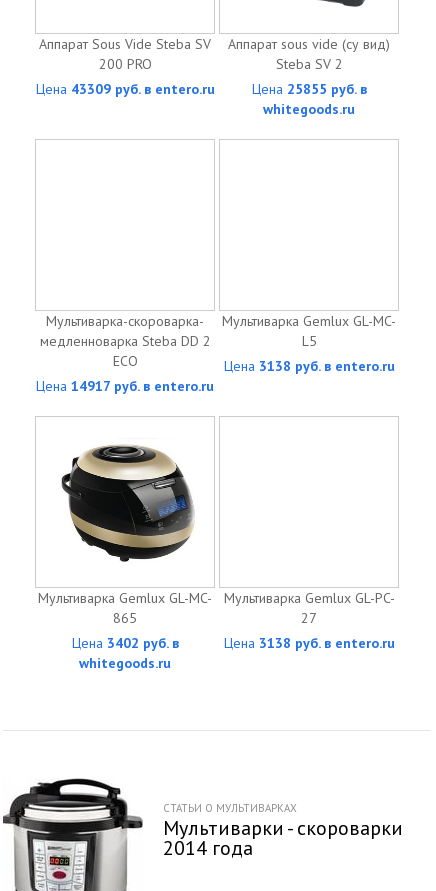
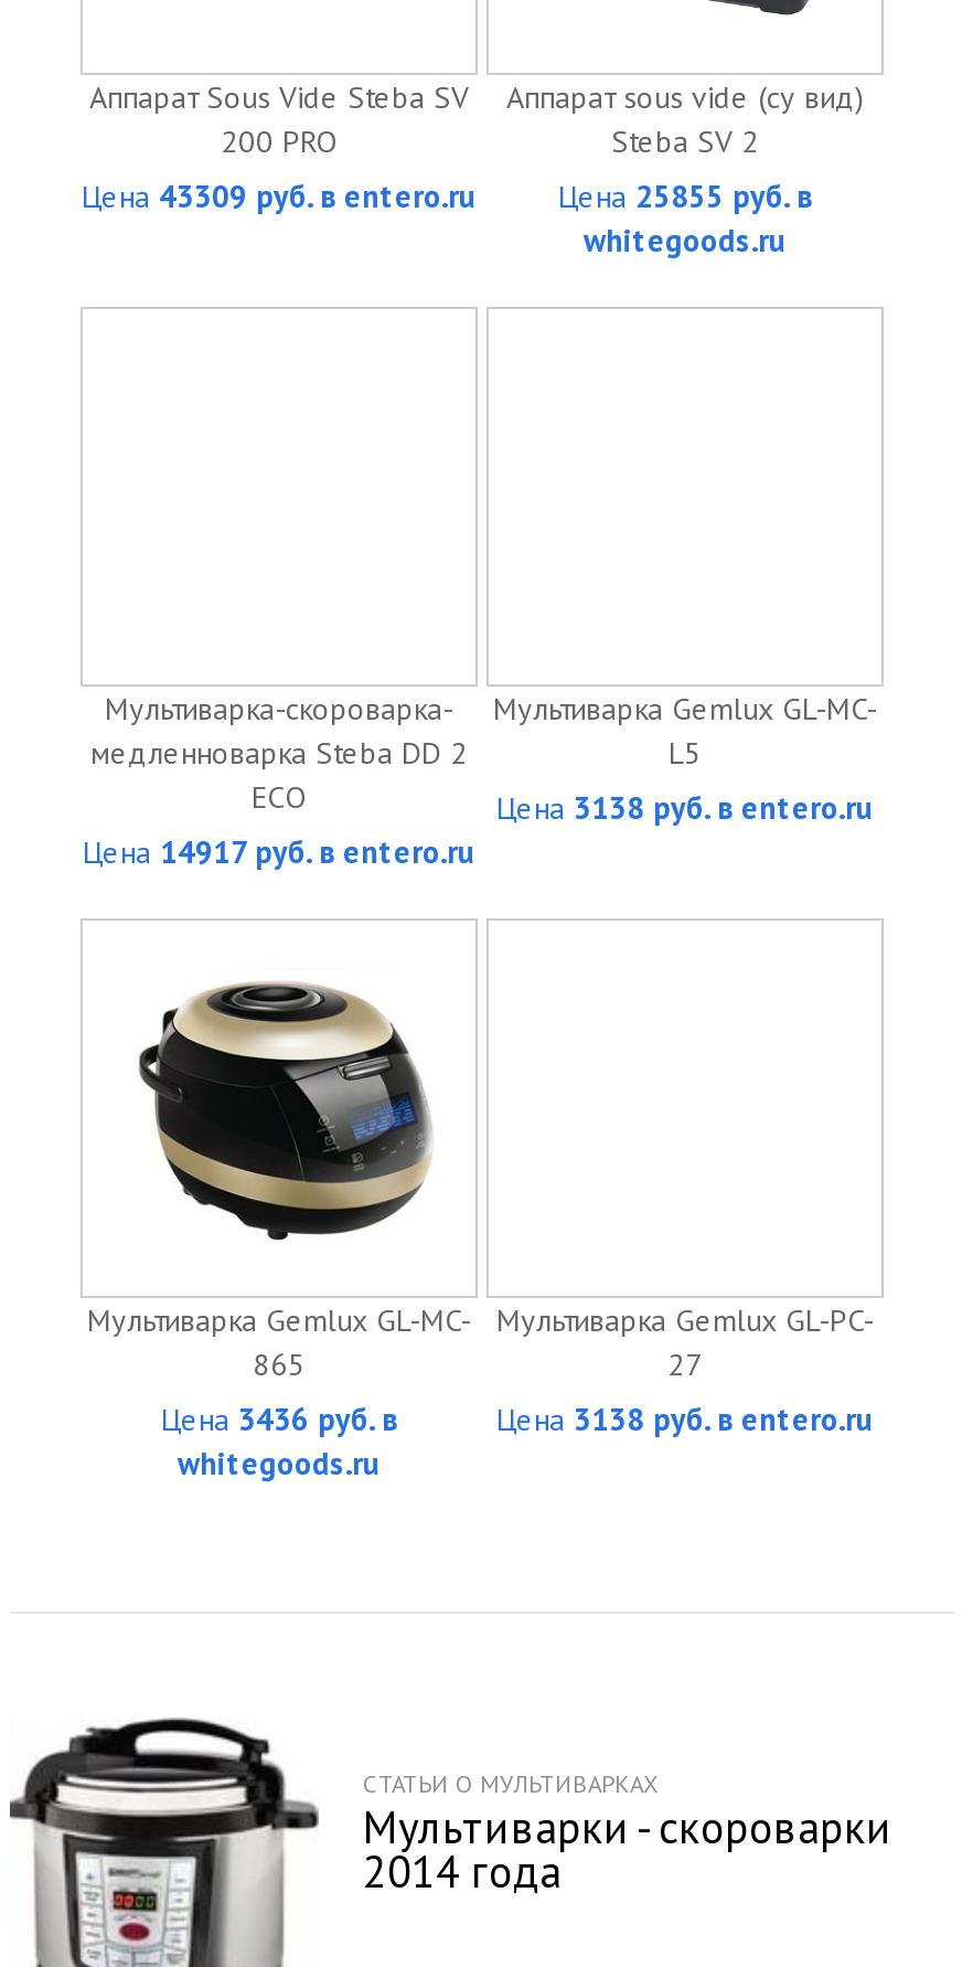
- Цена 3402 руб. в
+ Цена 3436 руб. в
